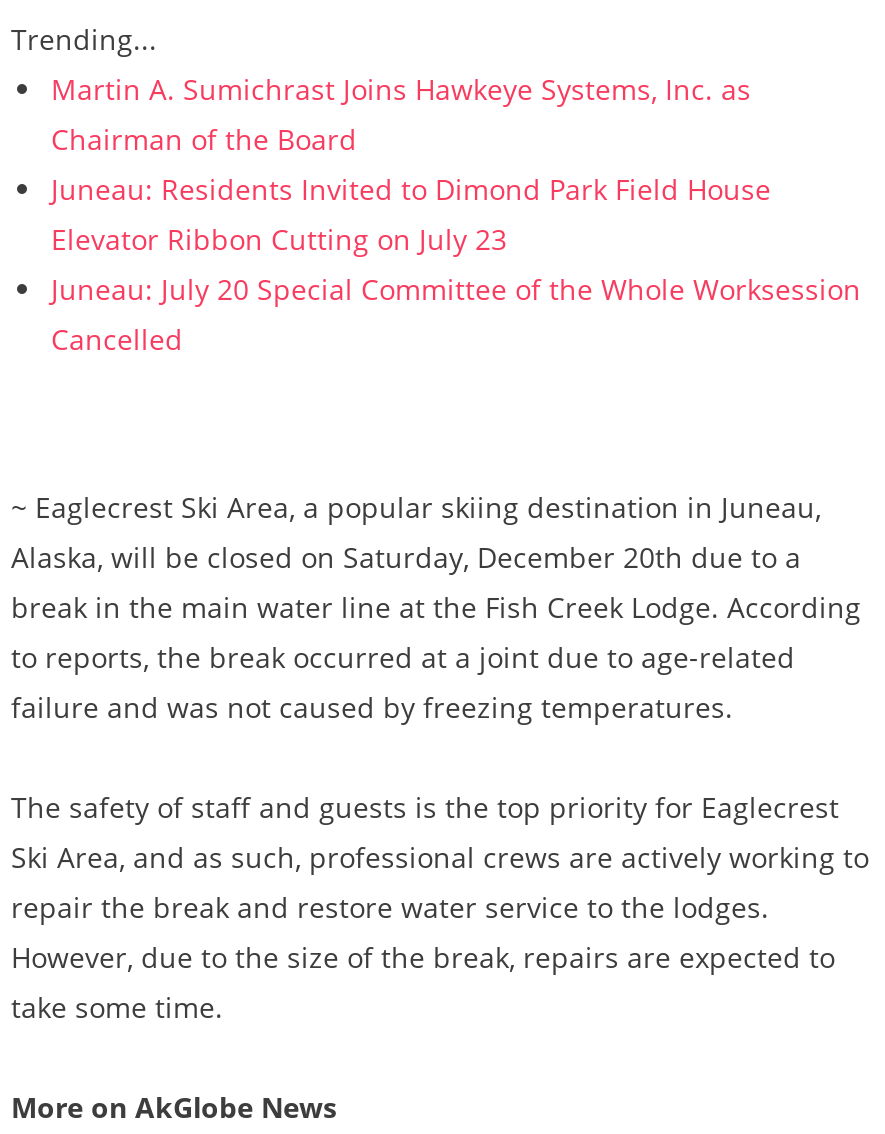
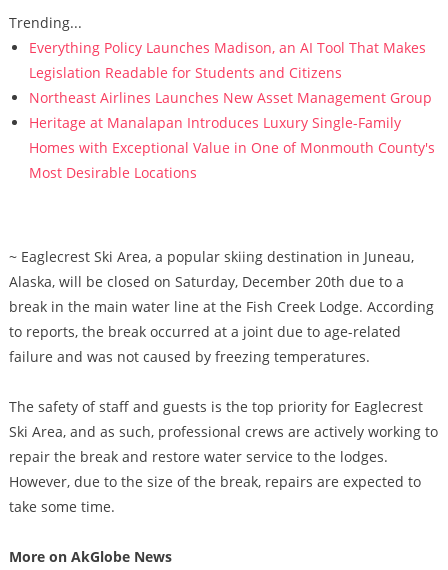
- Martin A. Sumichrast Joins Hawkeye Systems, Inc. as
- Chairman of the Board
- Juneau: Residents Invited to Dimond Park Field House
- Elevator Ribbon Cutting on July 23
- Juneau: July 20 Special Committee of the Whole Worksession
- Cancelled
+ Everything Policy Launches Madison, an AI Tool That Makes
+ Legislation Readable for Students and Citizens
+ Northeast Airlines Launches New Asset Management Group
+ Heritage at Manalapan Introduces Luxury Single-Family
+ Homes with Exceptional Value in One of Monmouth County's
+ Most Desirable Locations
